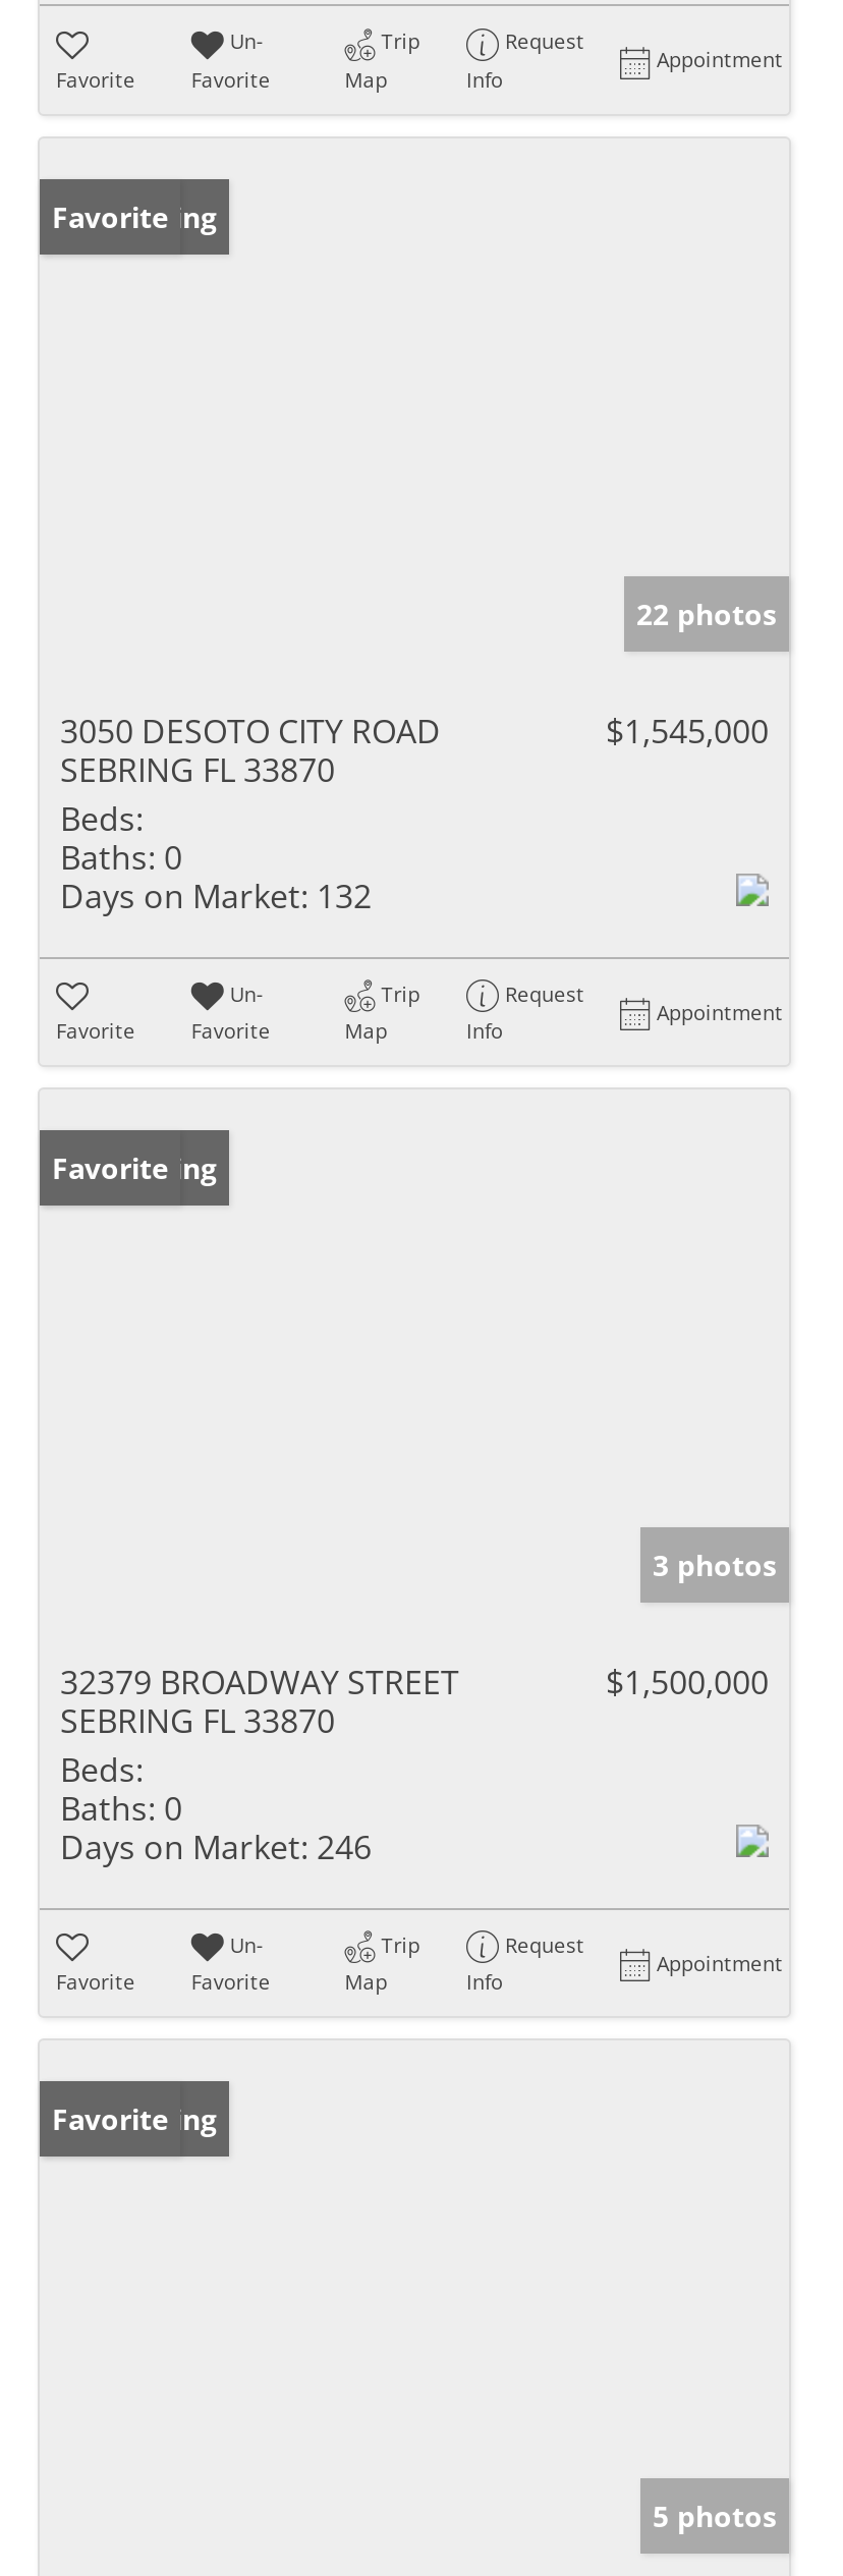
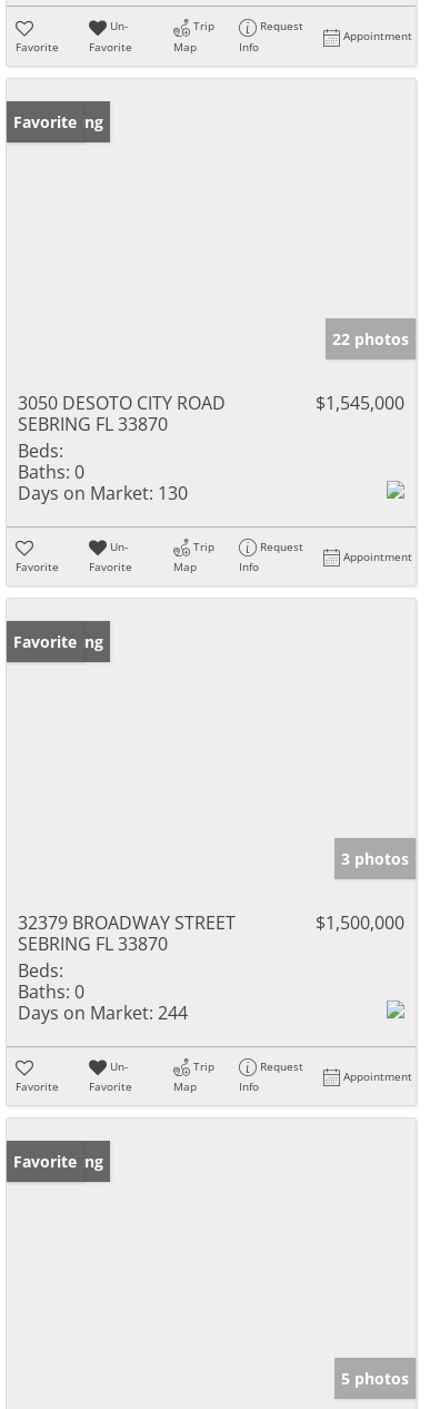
- Days on Market: 132
+ Days on Market: 130

- Days on Market: 246
+ Days on Market: 244
